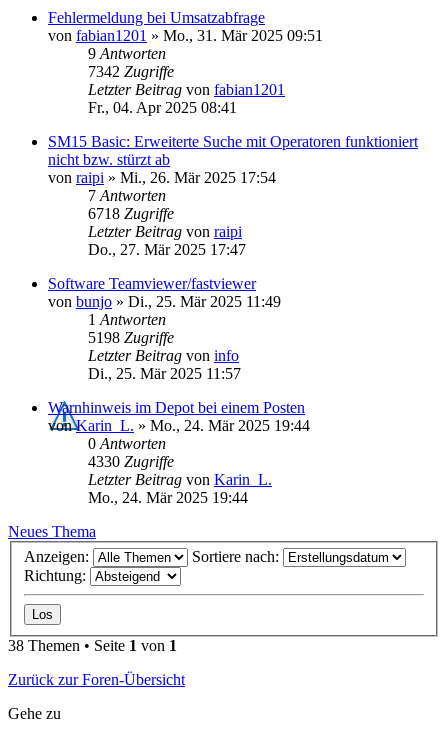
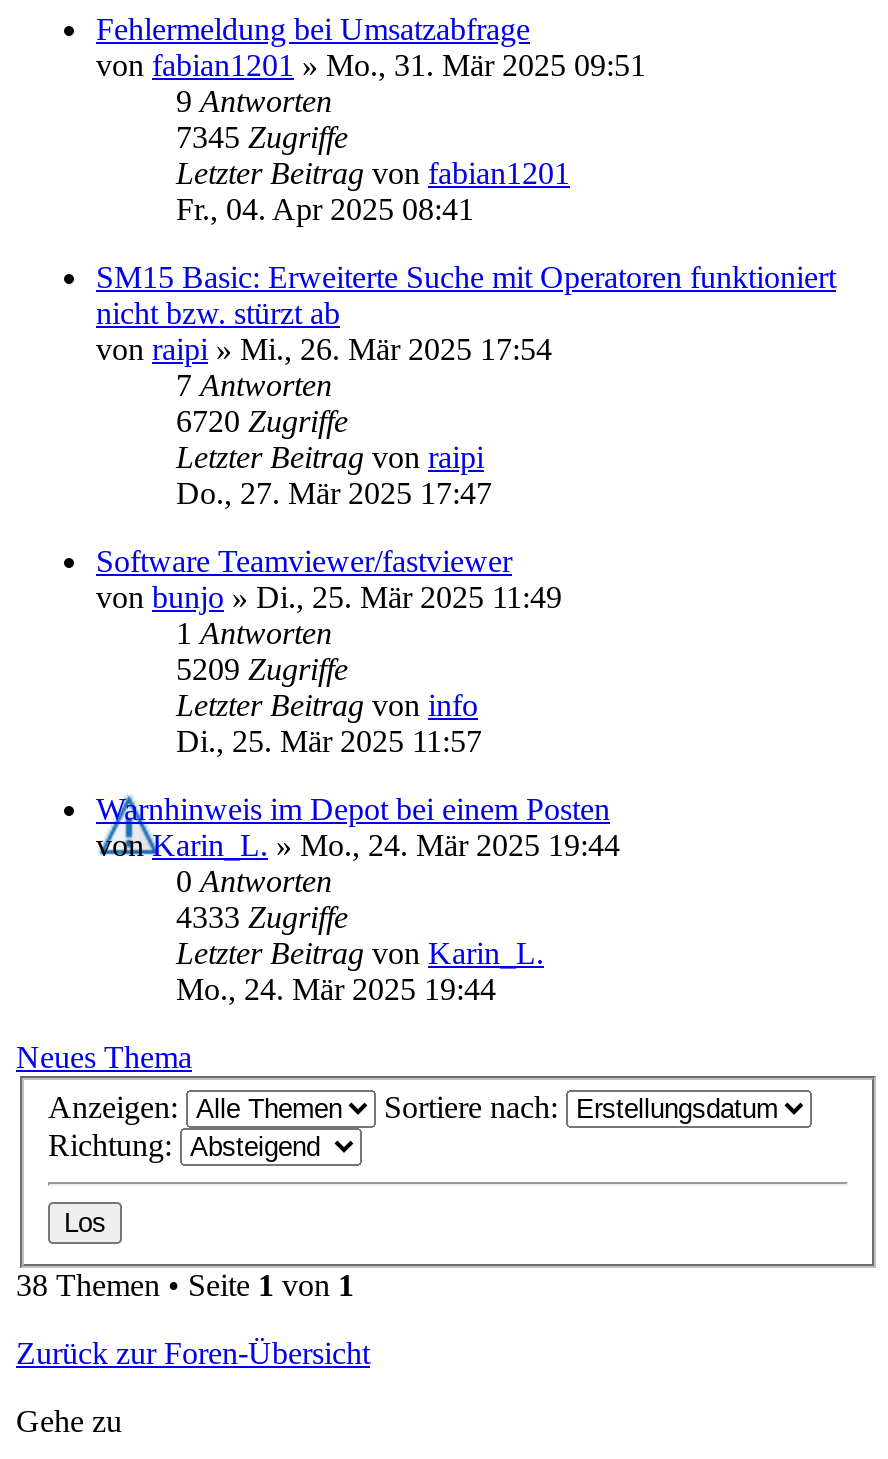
- 7342 Zugriffe
+ 7345 Zugriffe

- 6718 Zugriffe
+ 6720 Zugriffe

- 5198 Zugriffe
+ 5209 Zugriffe

- 4330 Zugriffe
+ 4333 Zugriffe
